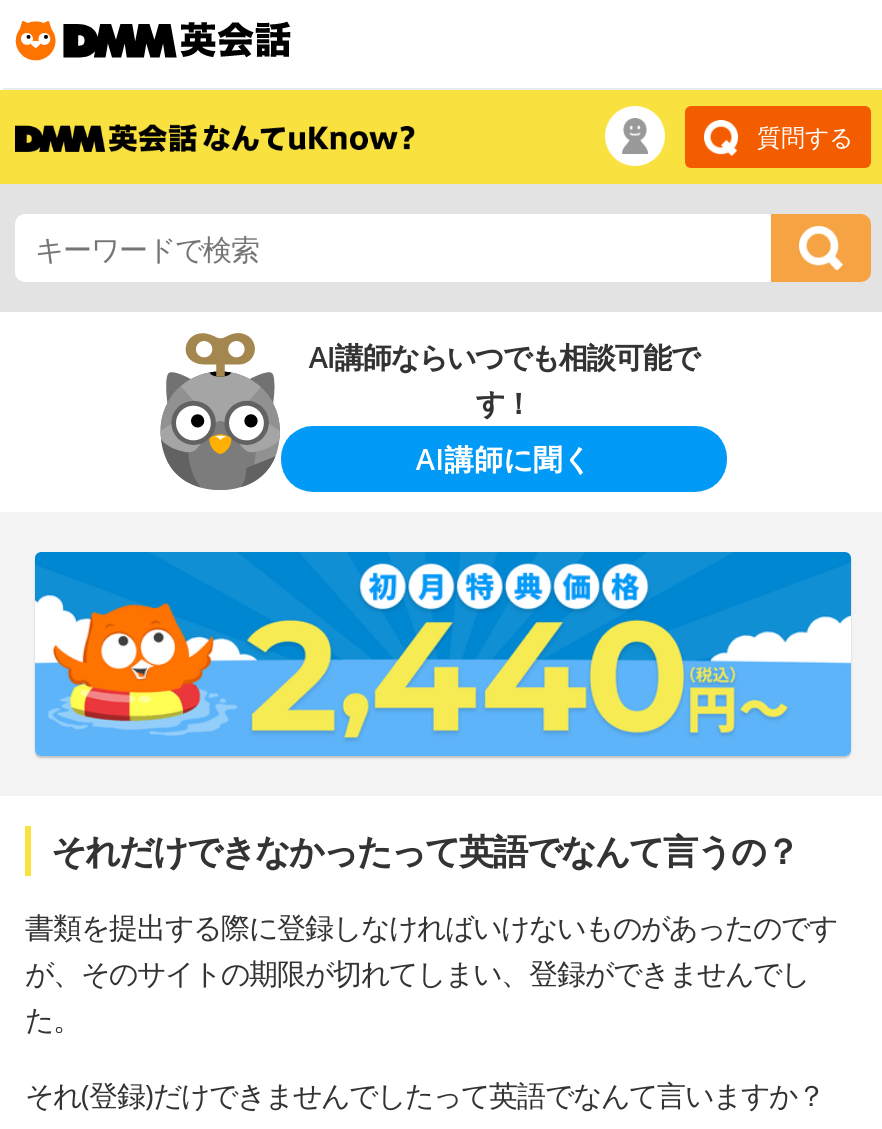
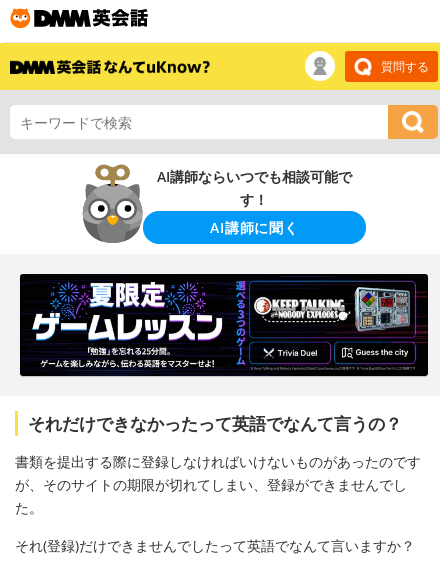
- [image]
+ [image]
